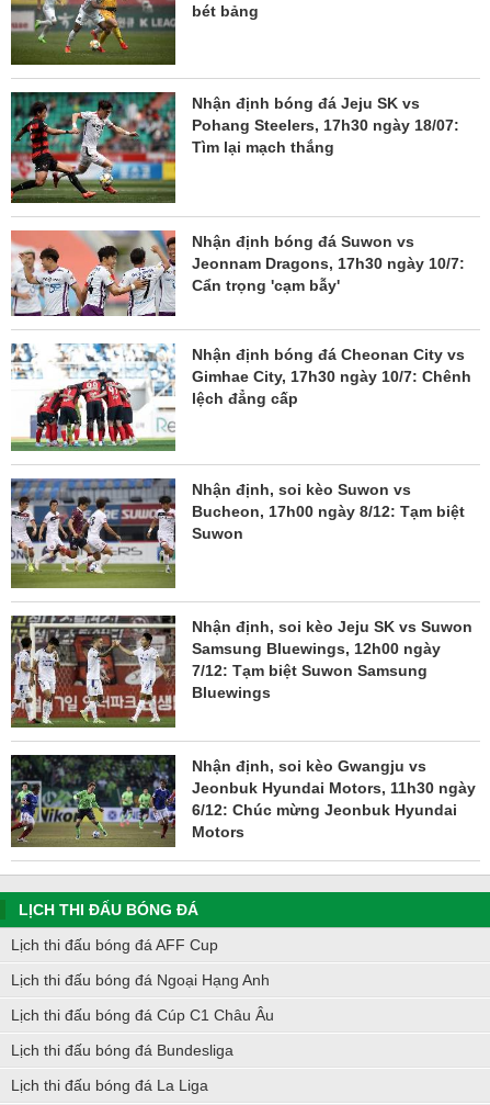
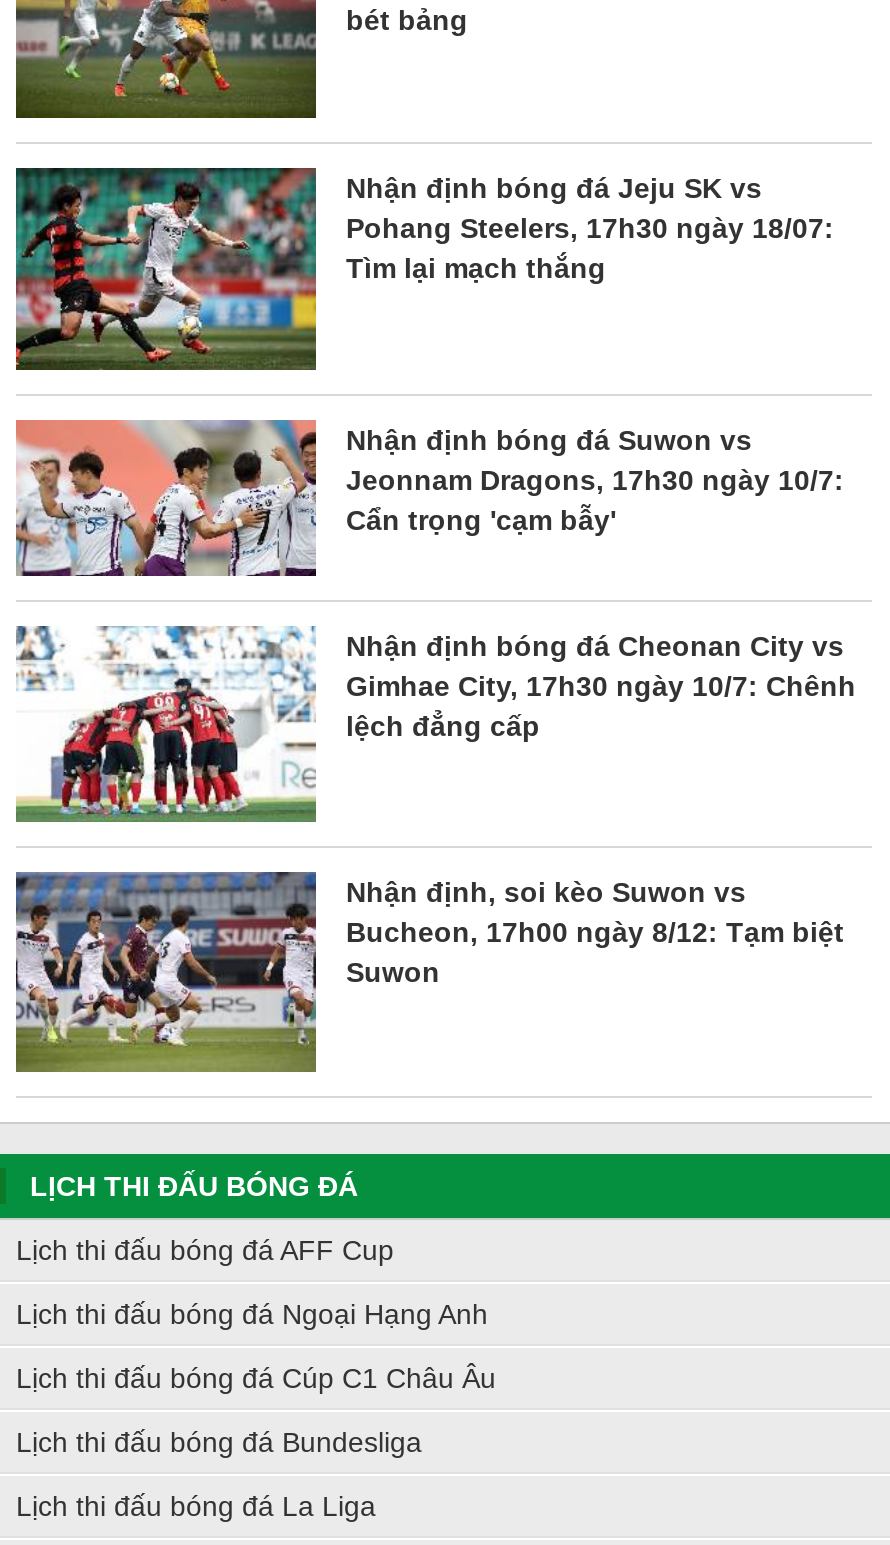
- [image]
- Nhận định, soi kèo Jeju SK vs Suwon
- Samsung Bluewings, 12h00 ngày
- 7/12: Tạm biệt Suwon Samsung
- Bluewings

- [image]
- Nhận định, soi kèo Gwangju vs
- Jeonbuk Hyundai Motors, 11h30 ngày
- 6/12: Chúc mừng Jeonbuk Hyundai
- Motors
